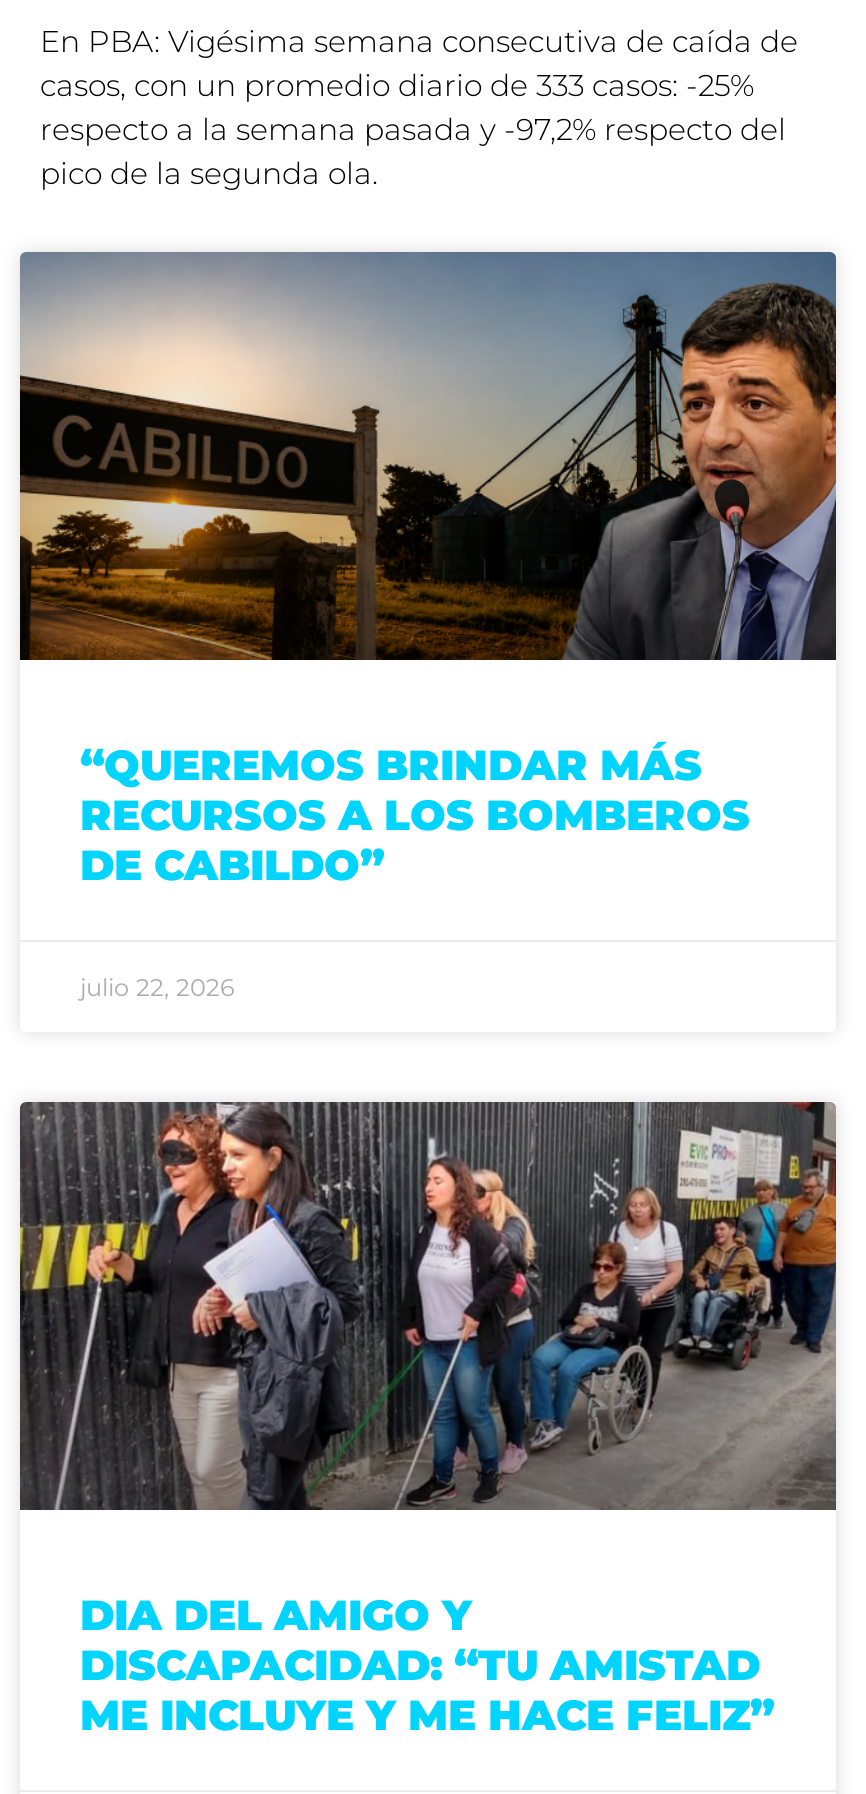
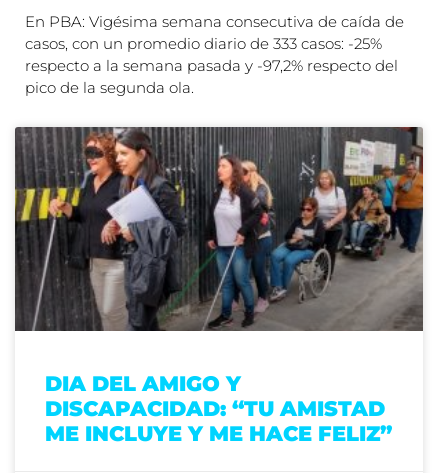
- [image]
- “QUEREMOS BRINDAR MÁS
- RECURSOS A LOS BOMBEROS
- DE CABILDO”
- julio 22, 2026
